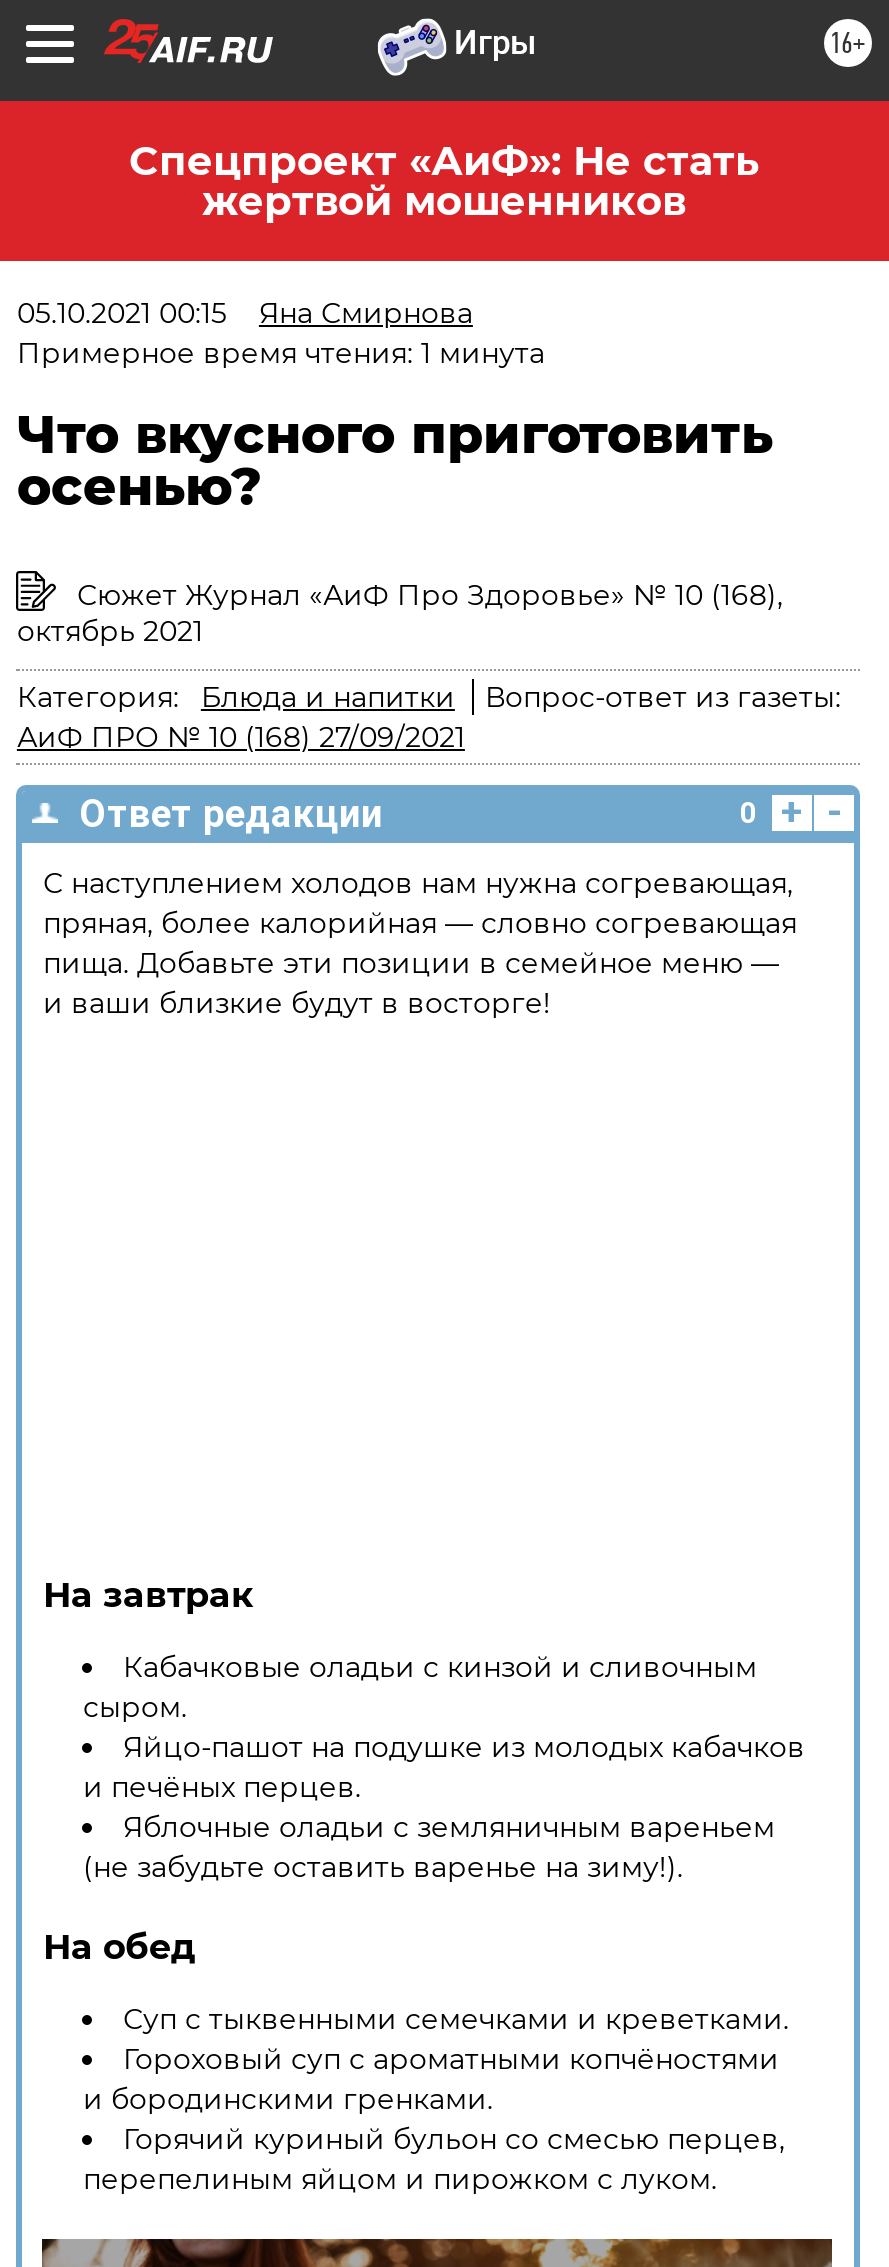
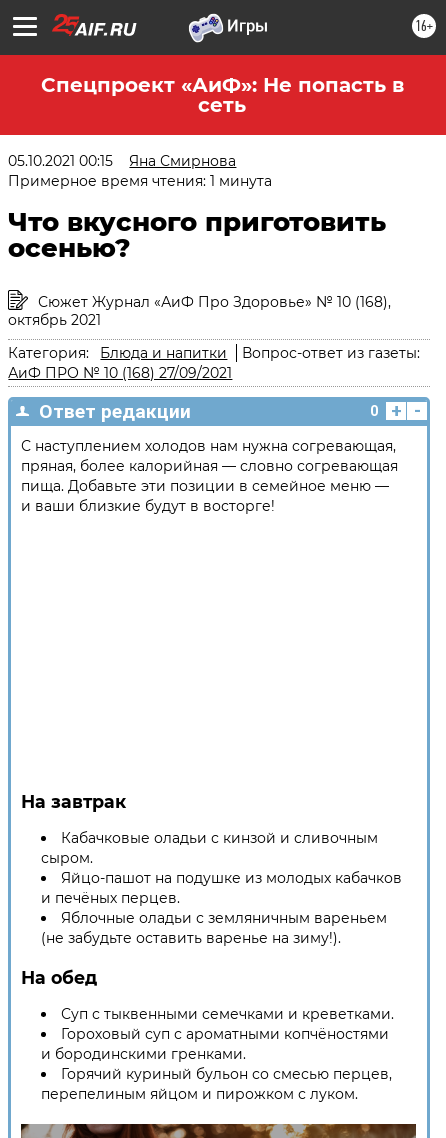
- Спецпроект «АиФ»: Не стать
- жертвой мошенников
+ Спецпроект «АиФ»: Не попасть в
+ сеть
